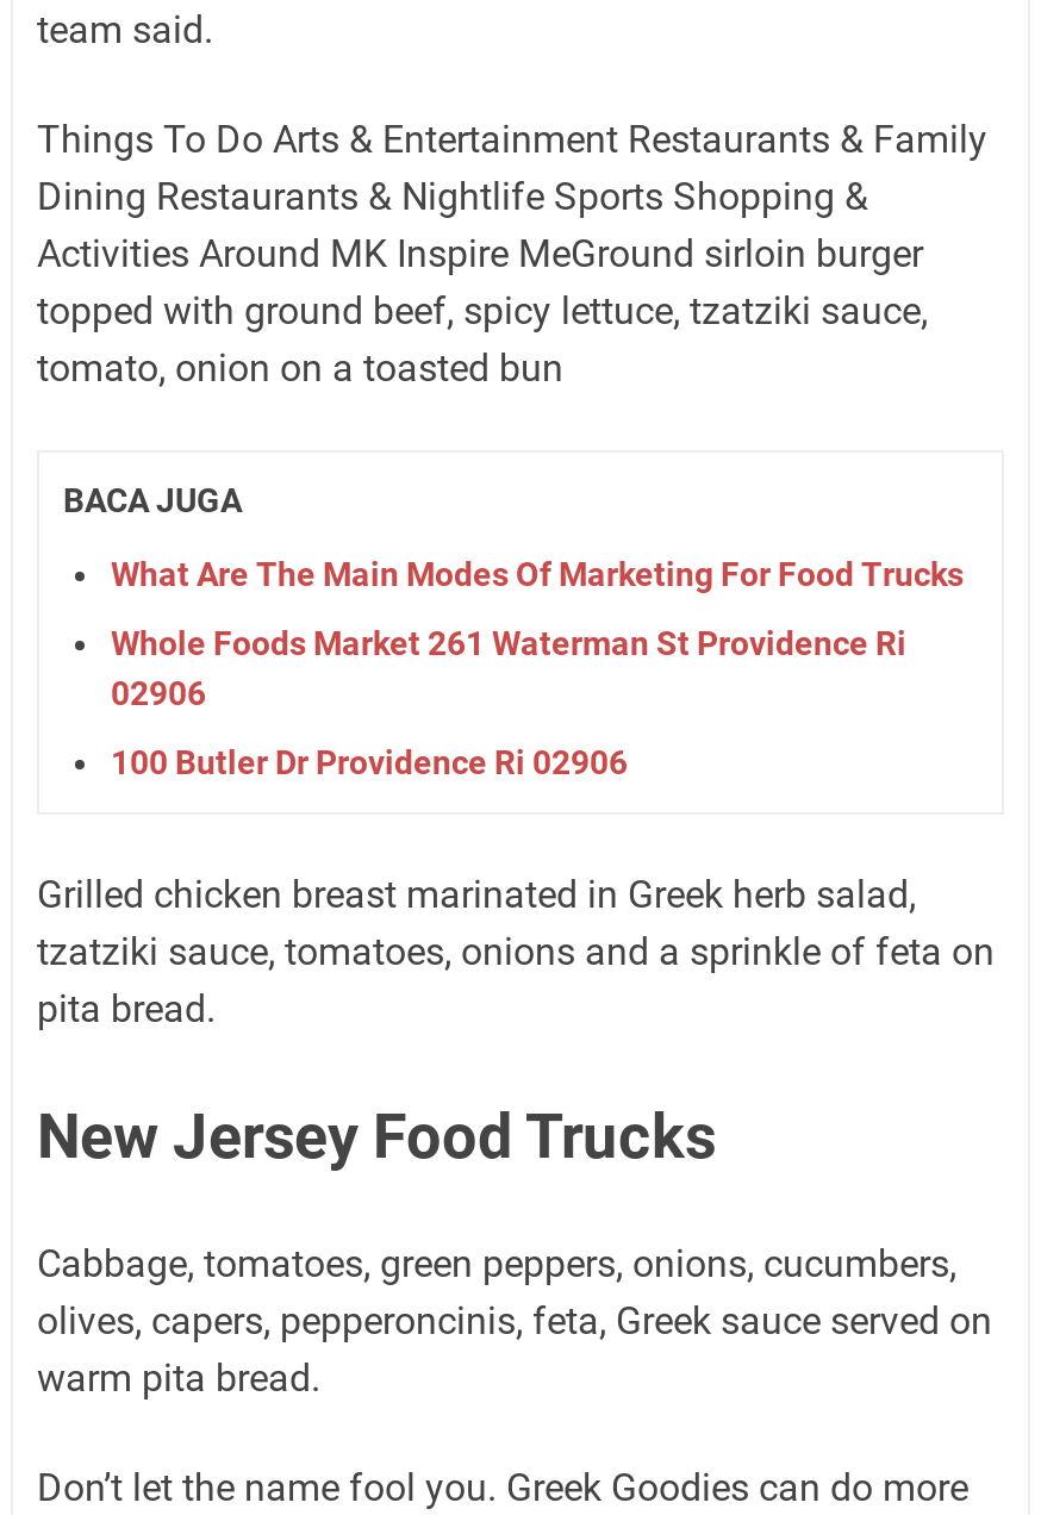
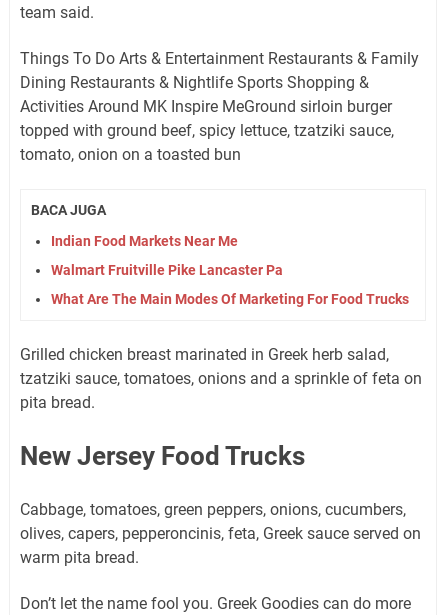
+ Indian Food Markets Near Me
+ Walmart Fruitville Pike Lancaster Pa

moved down: What Are The Main Modes Of Marketing For Food Trucks

- Whole Foods Market 261 Waterman St Providence Ri
- 02906
- 100 Butler Dr Providence Ri 02906
